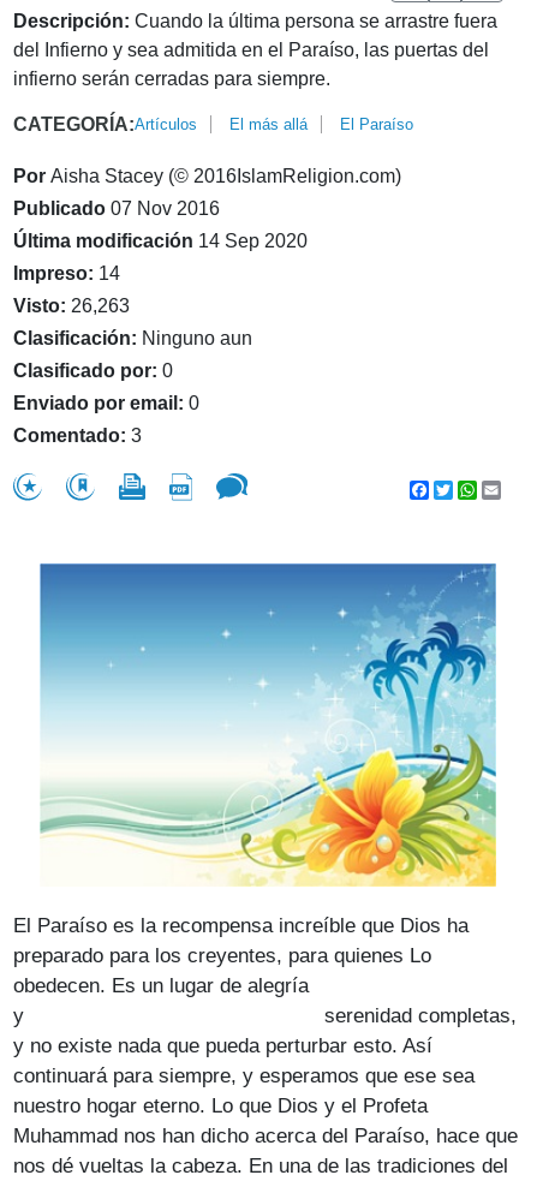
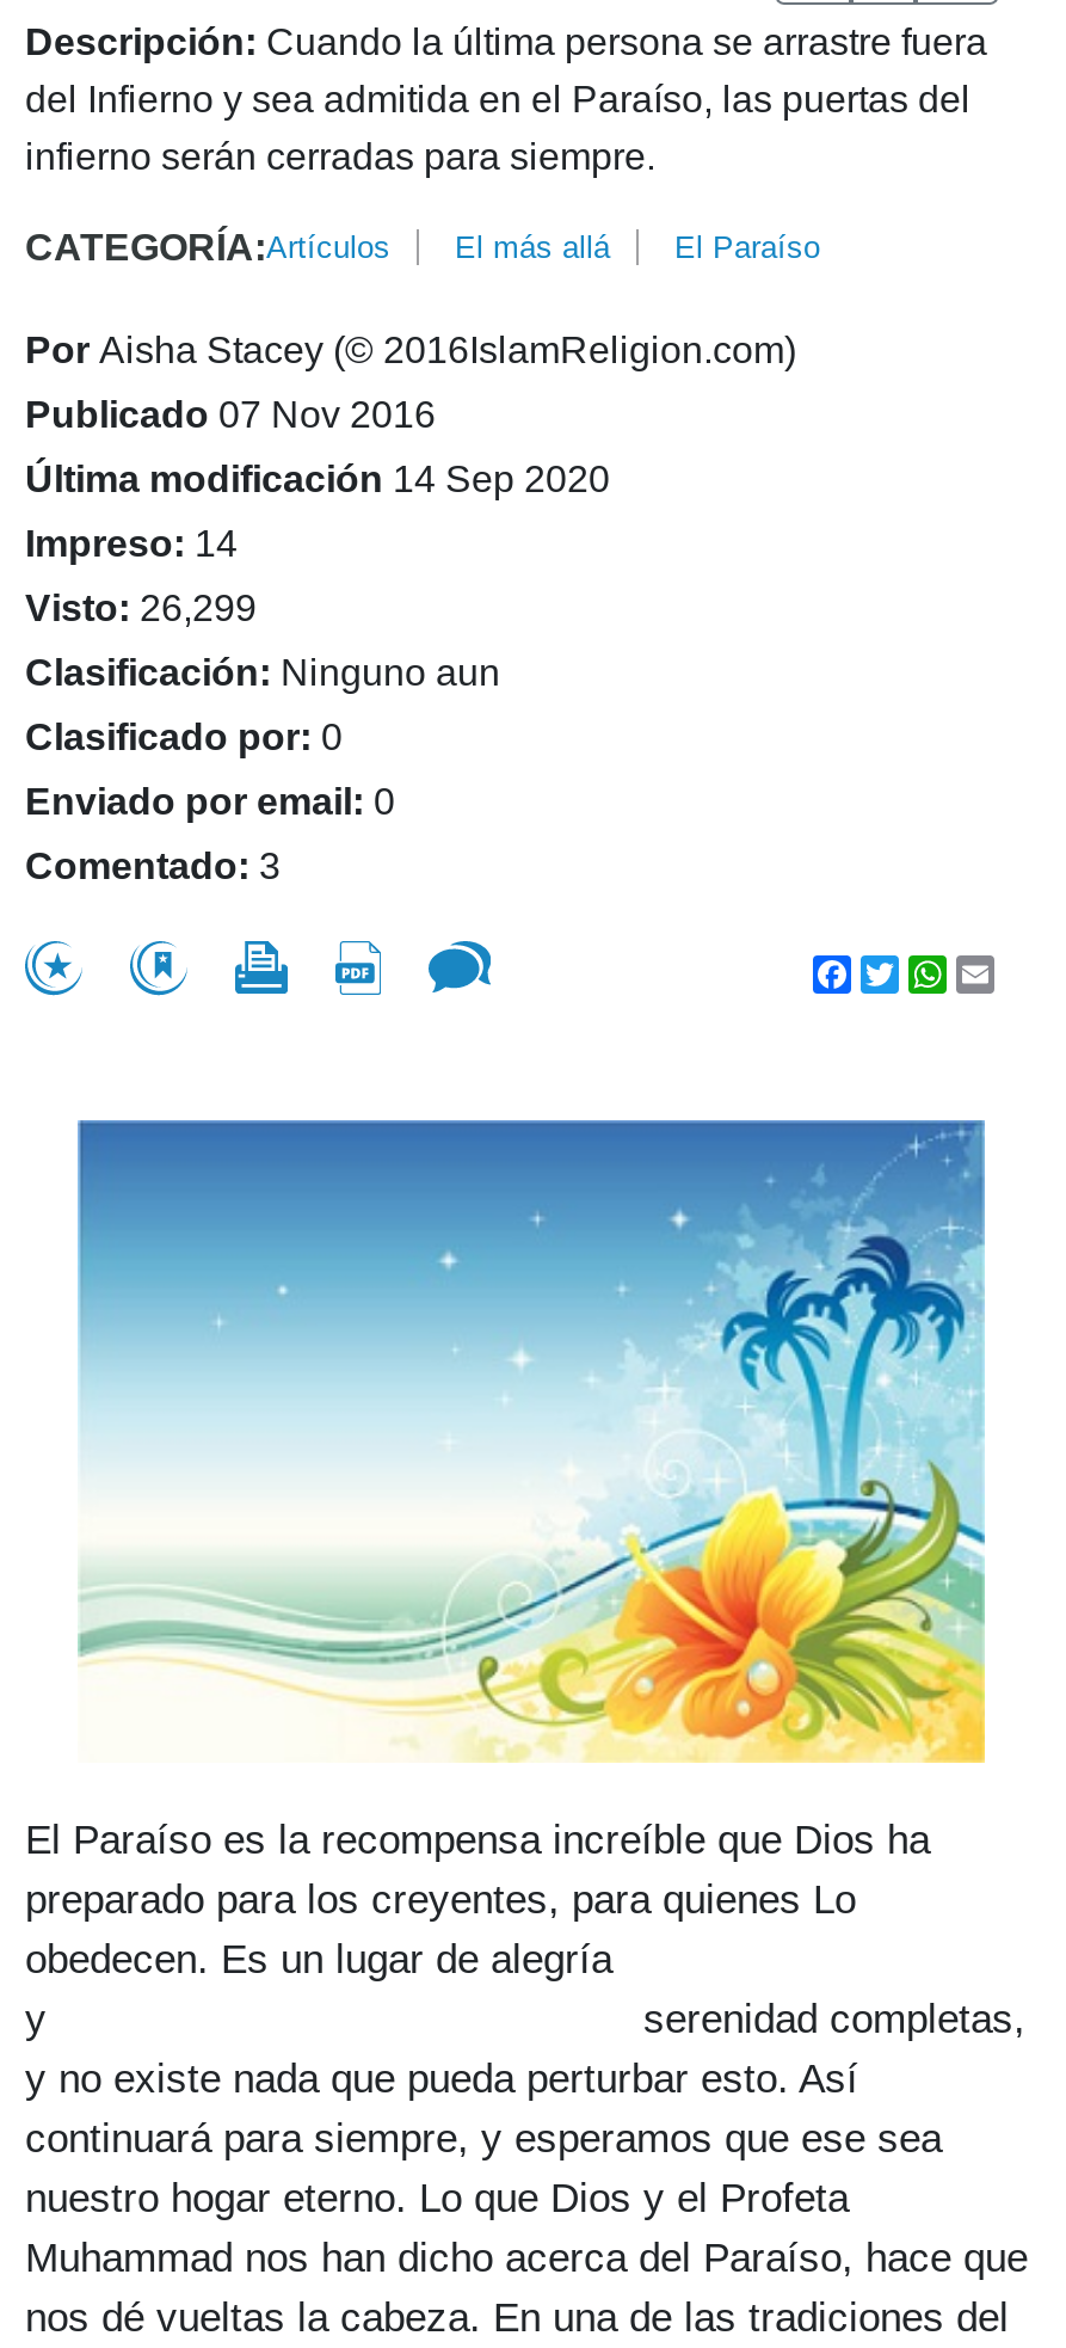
- Visto: 26,263
+ Visto: 26,299
